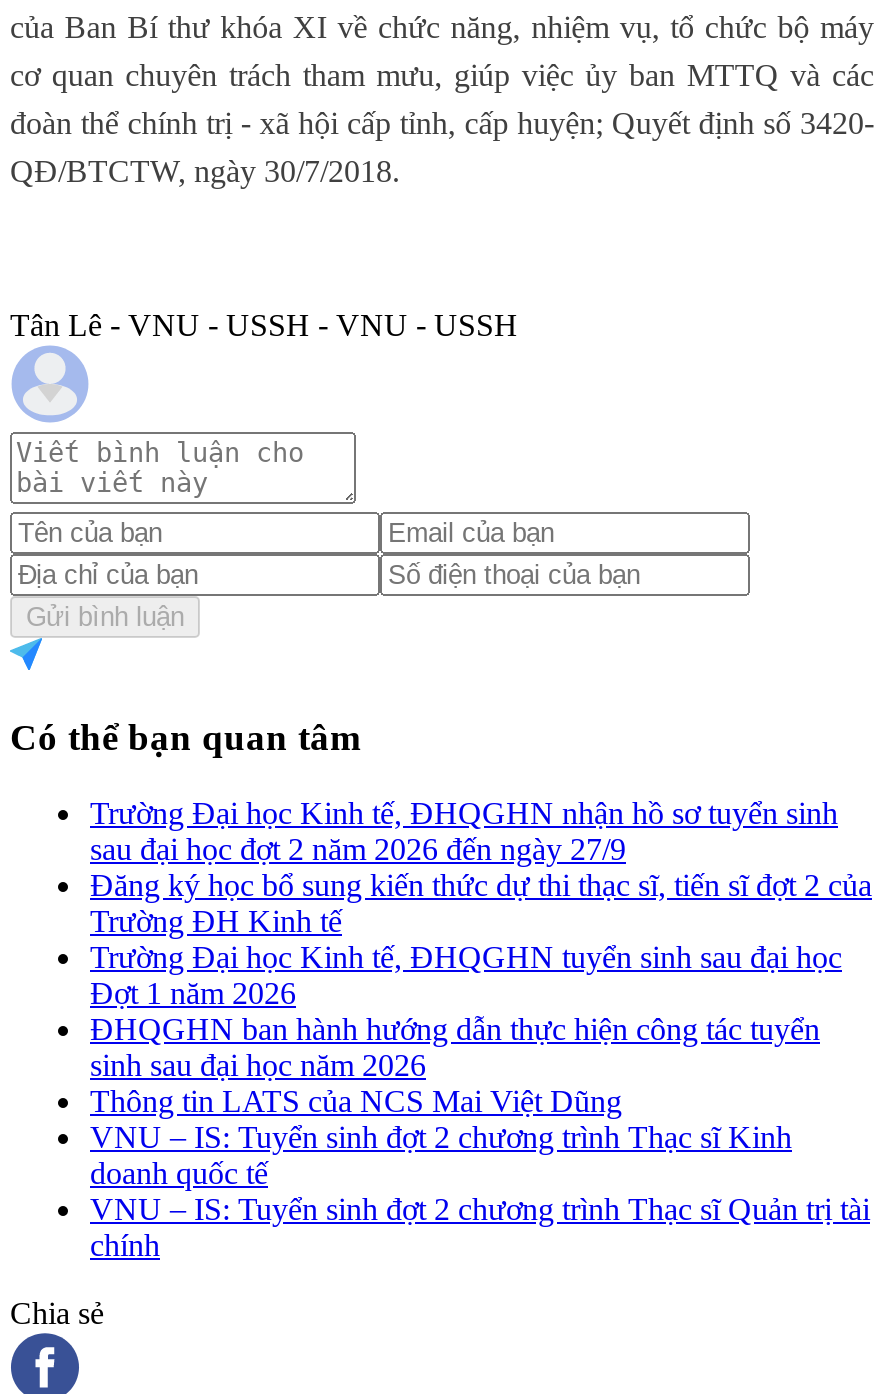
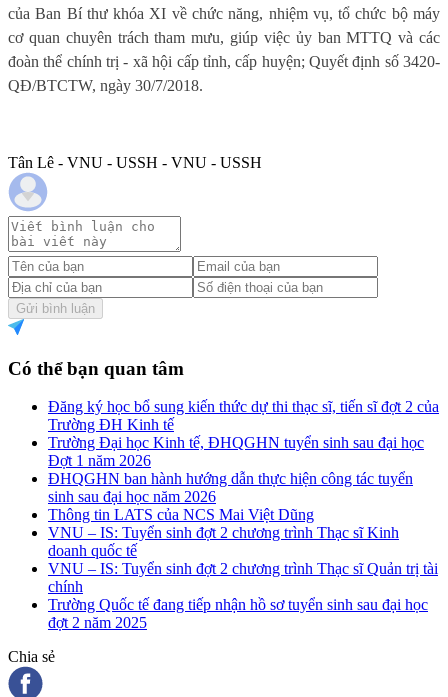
- Trường Đại học Kinh tế, ĐHQGHN nhận hồ sơ tuyển sinh
- sau đại học đợt 2 năm 2026 đến ngày 27/9

moved up: Đăng ký học bổ sung kiến thức dự thi thạc sĩ, tiến sĩ đợt 2 của | Trường ĐH Kinh tế | Trường Đại học Kinh tế, ĐHQGHN tuyển sinh sau đại học | ... | VNU – IS: Tuyển sinh đợt 2 chương trình Thạc sĩ Quản trị tài | chính

+ Trường Quốc tế đang tiếp nhận hồ sơ tuyển sinh sau đại học
+ đợt 2 năm 2025
